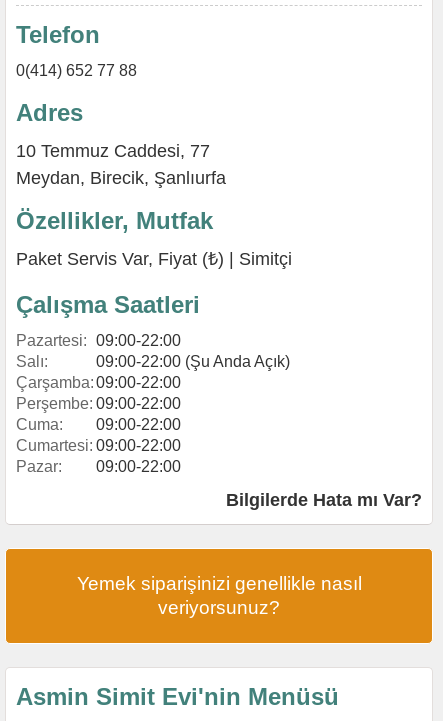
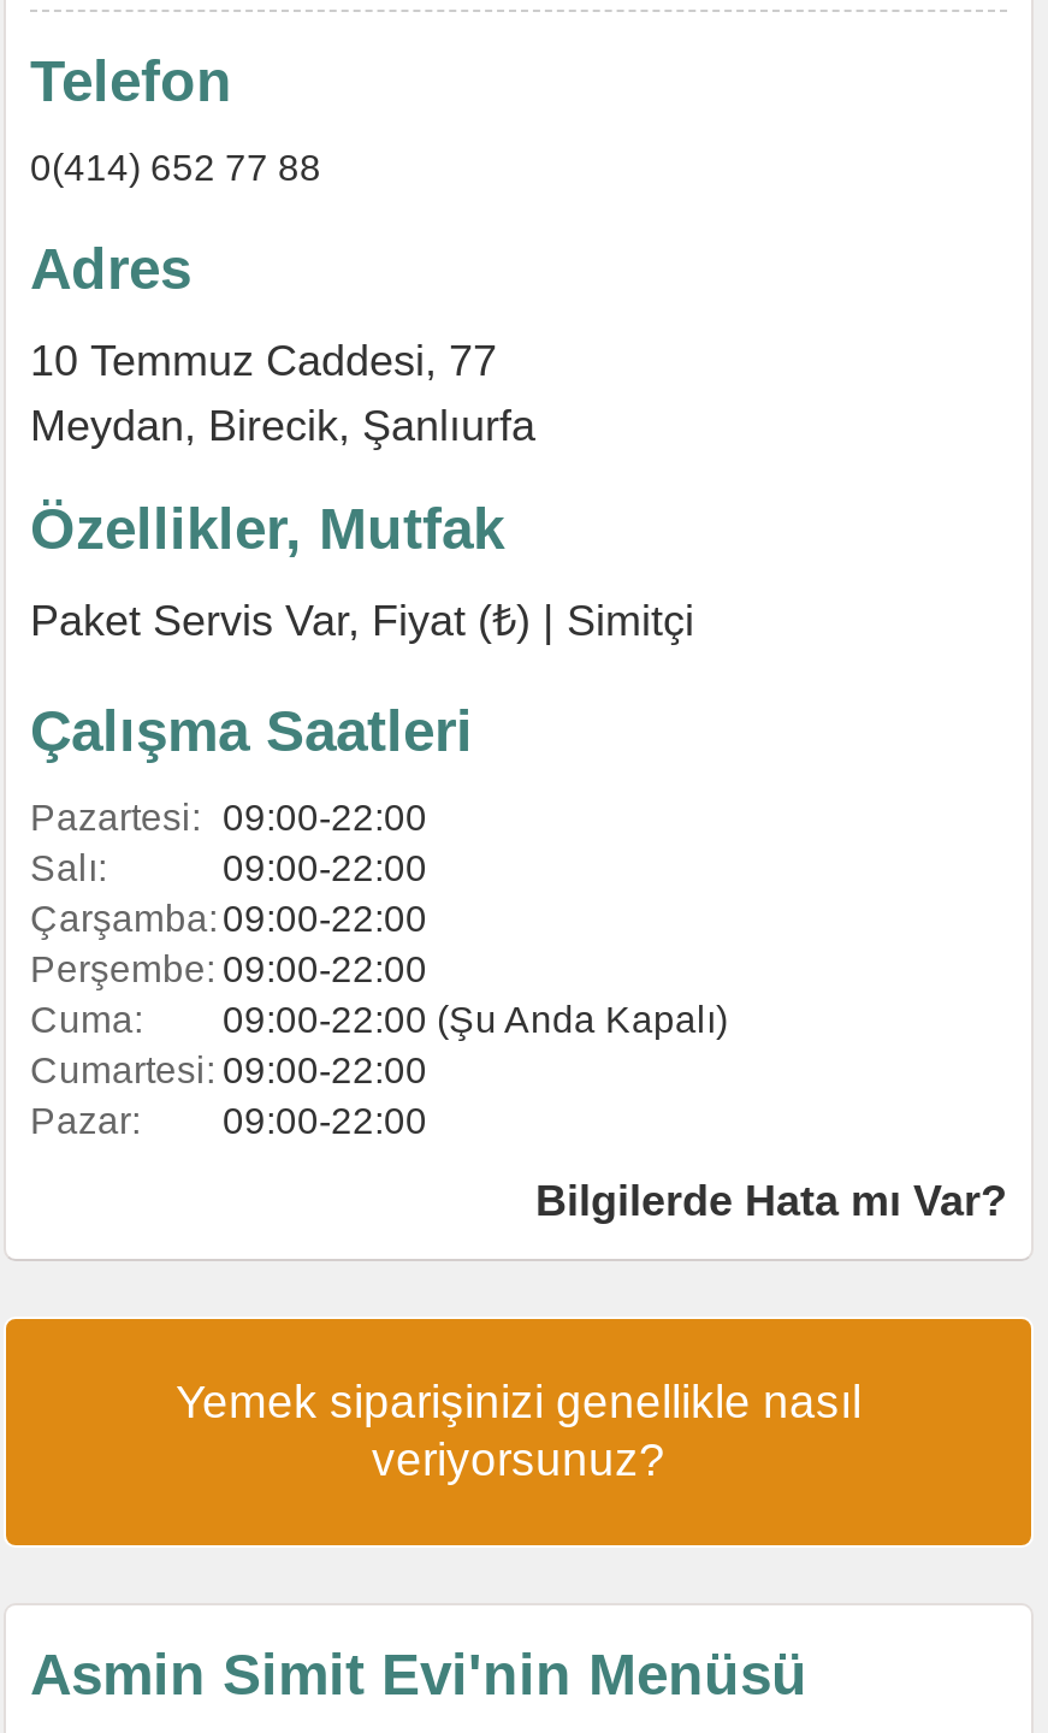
- 09:00-22:00 (Şu Anda Açık)
+ 09:00-22:00

- 09:00-22:00
+ 09:00-22:00 (Şu Anda Kapalı)
